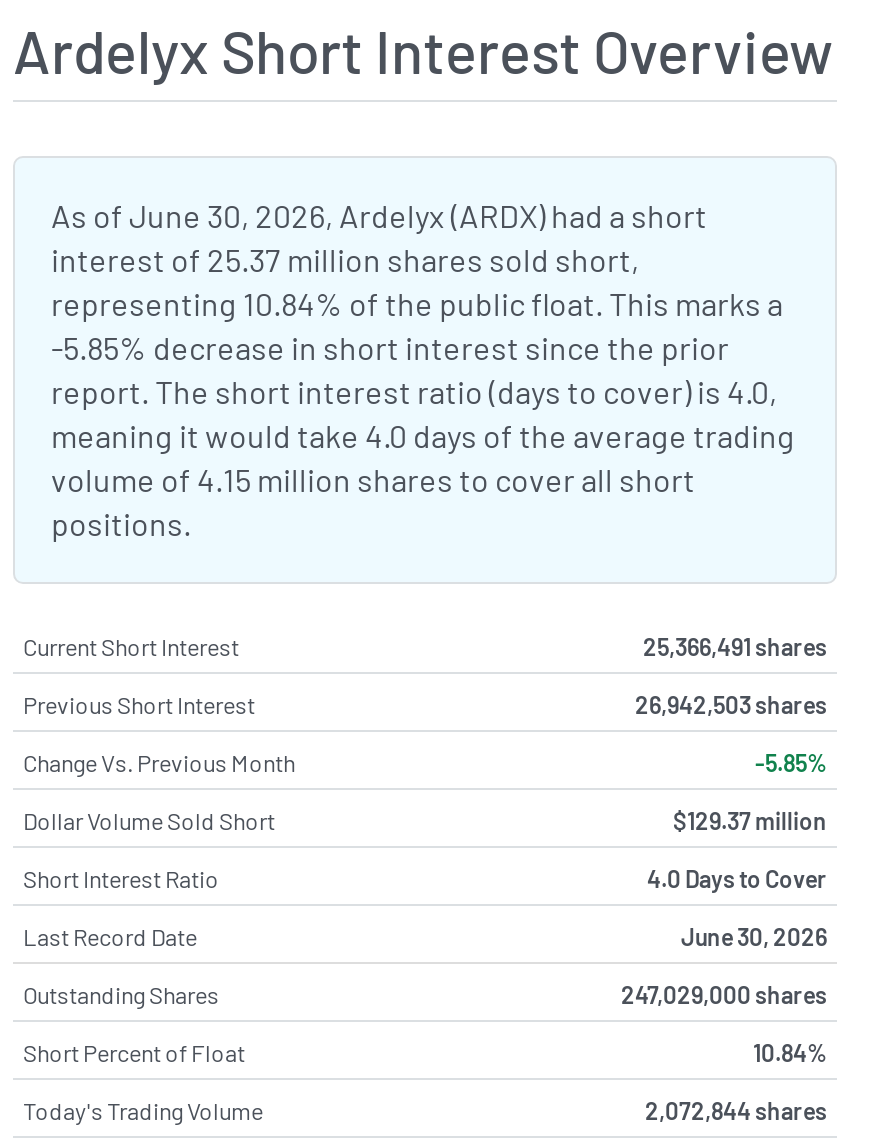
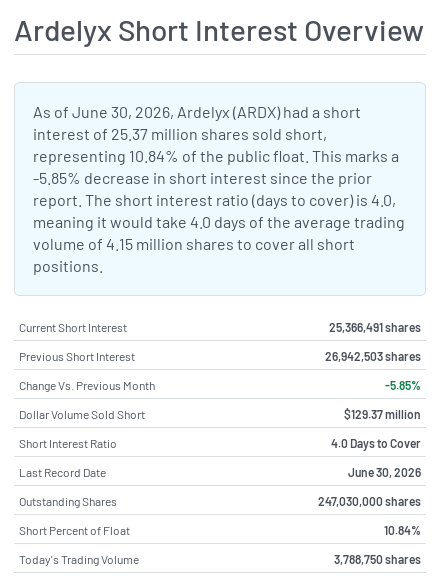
- 247,029,000 shares
+ 247,030,000 shares

- 2,072,844 shares
+ 3,788,750 shares
